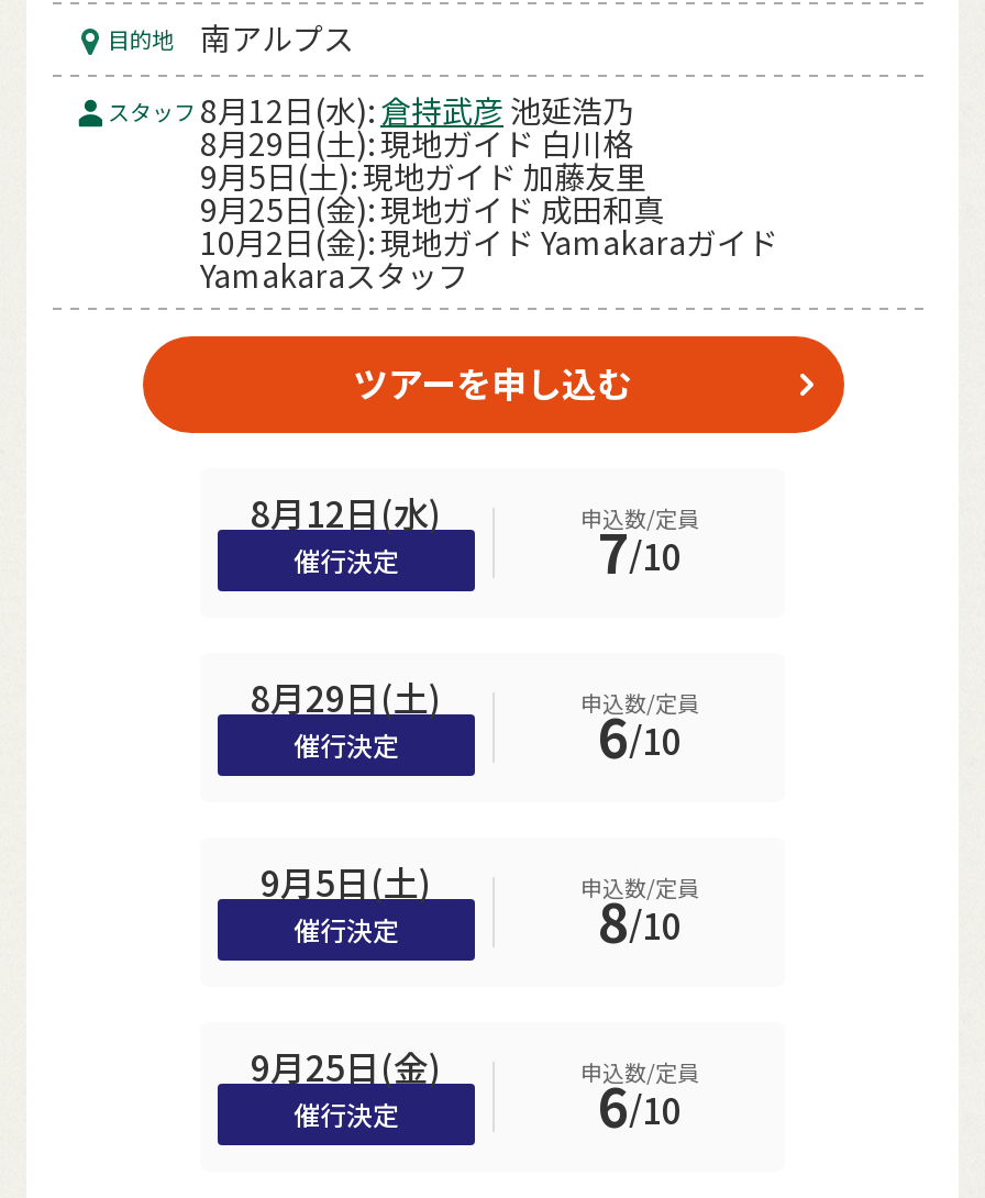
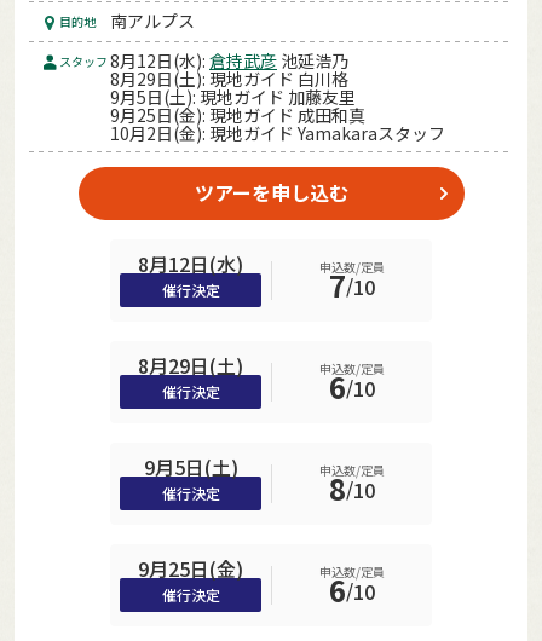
- 10月2日(金): 現地ガイド Yamakaraガイド
- Yamakaraスタッフ
+ 10月2日(金): 現地ガイド Yamakaraスタッフ
